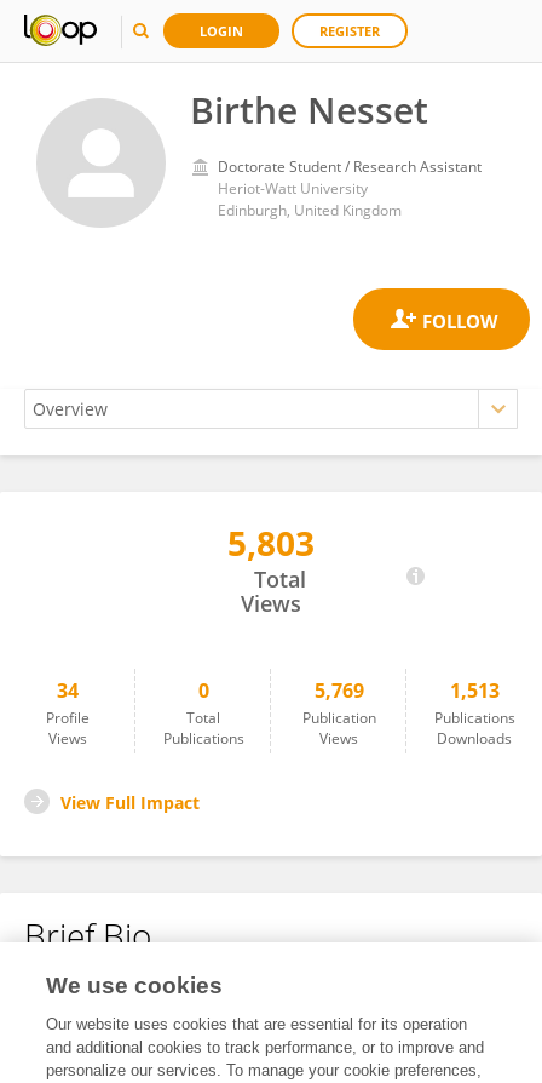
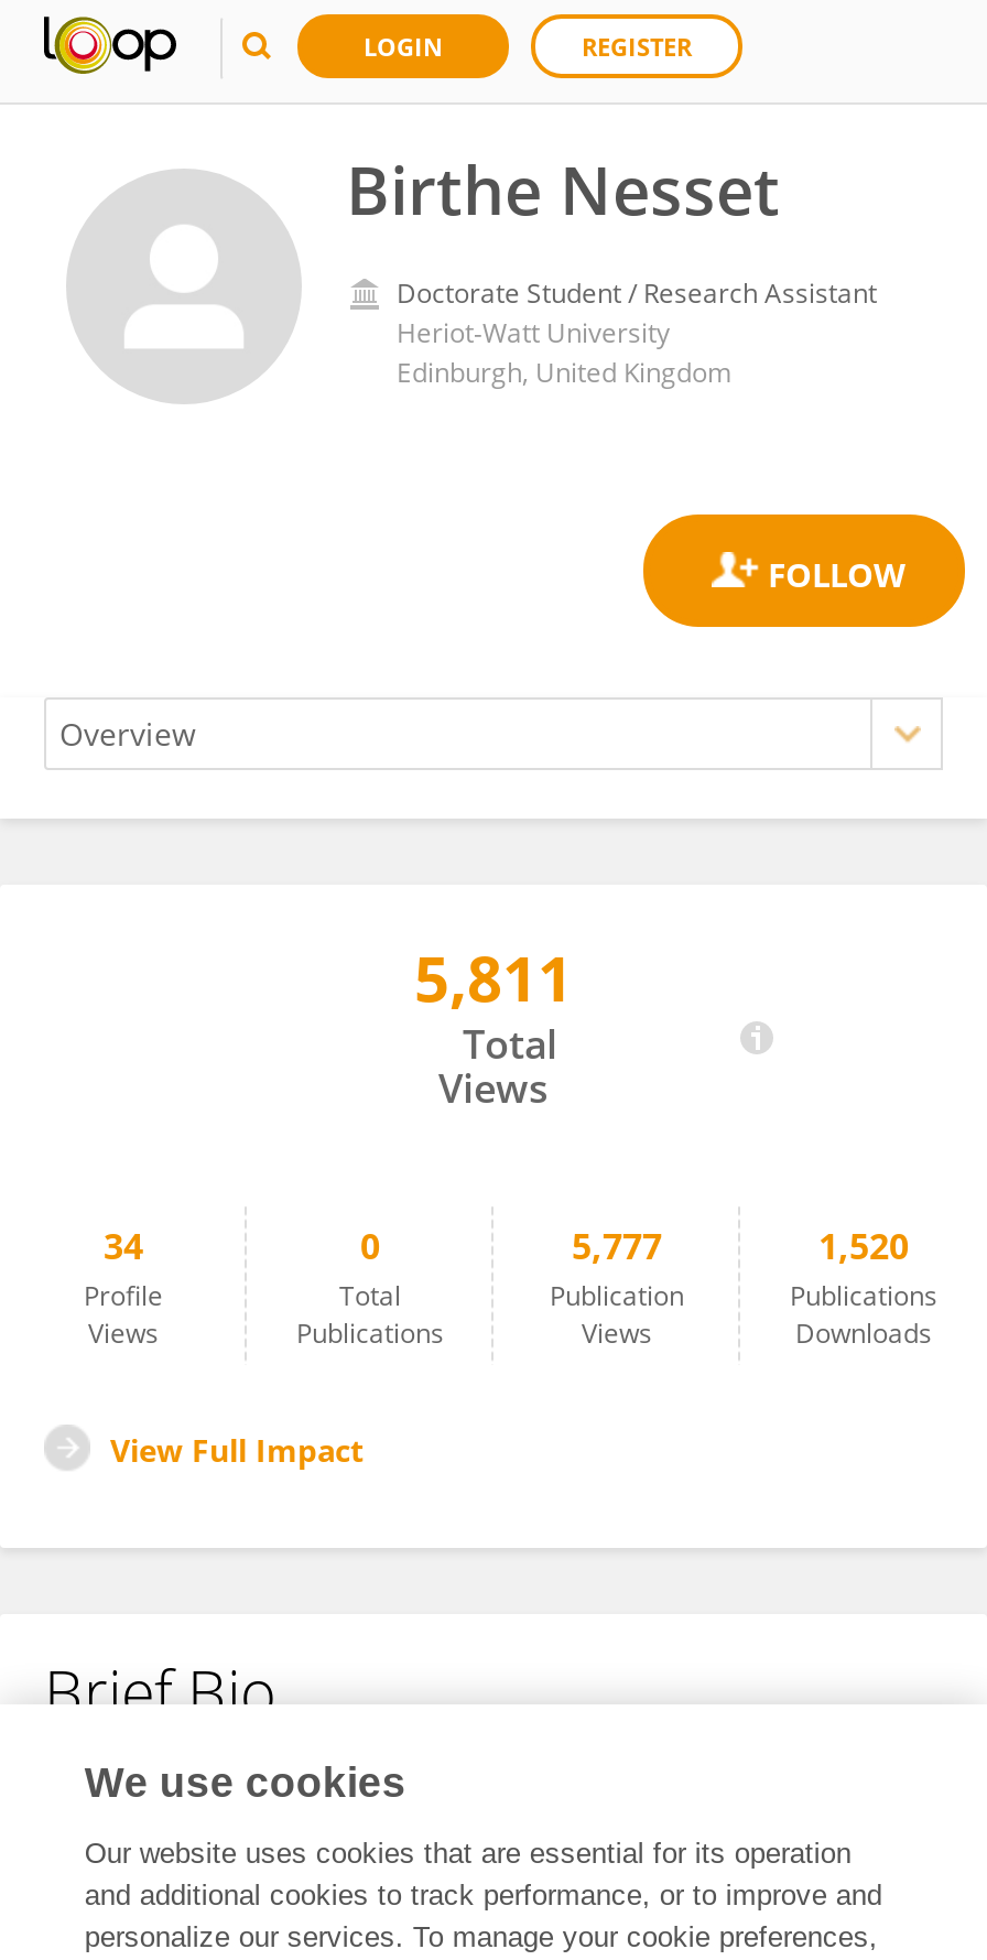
- 5,803
+ 5,811

- 5,769
+ 5,777

- 1,513
+ 1,520
